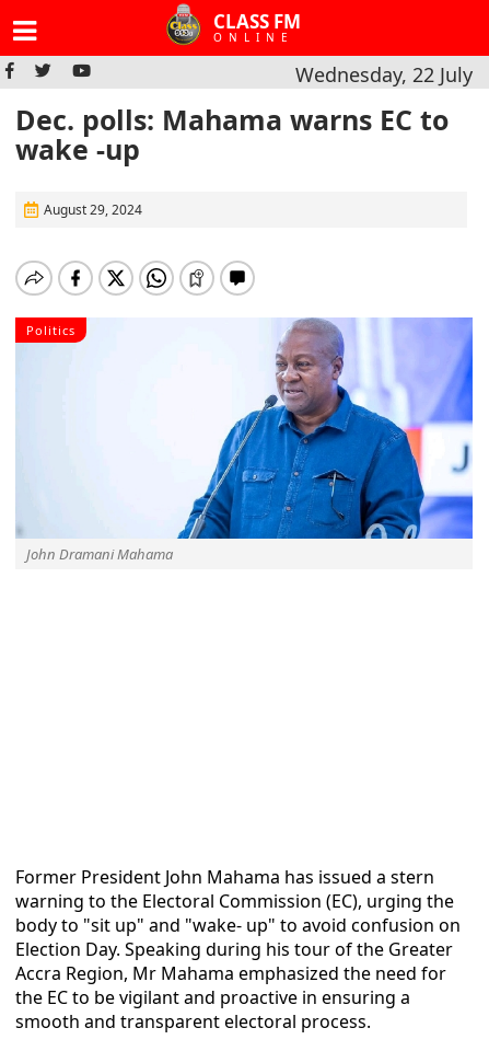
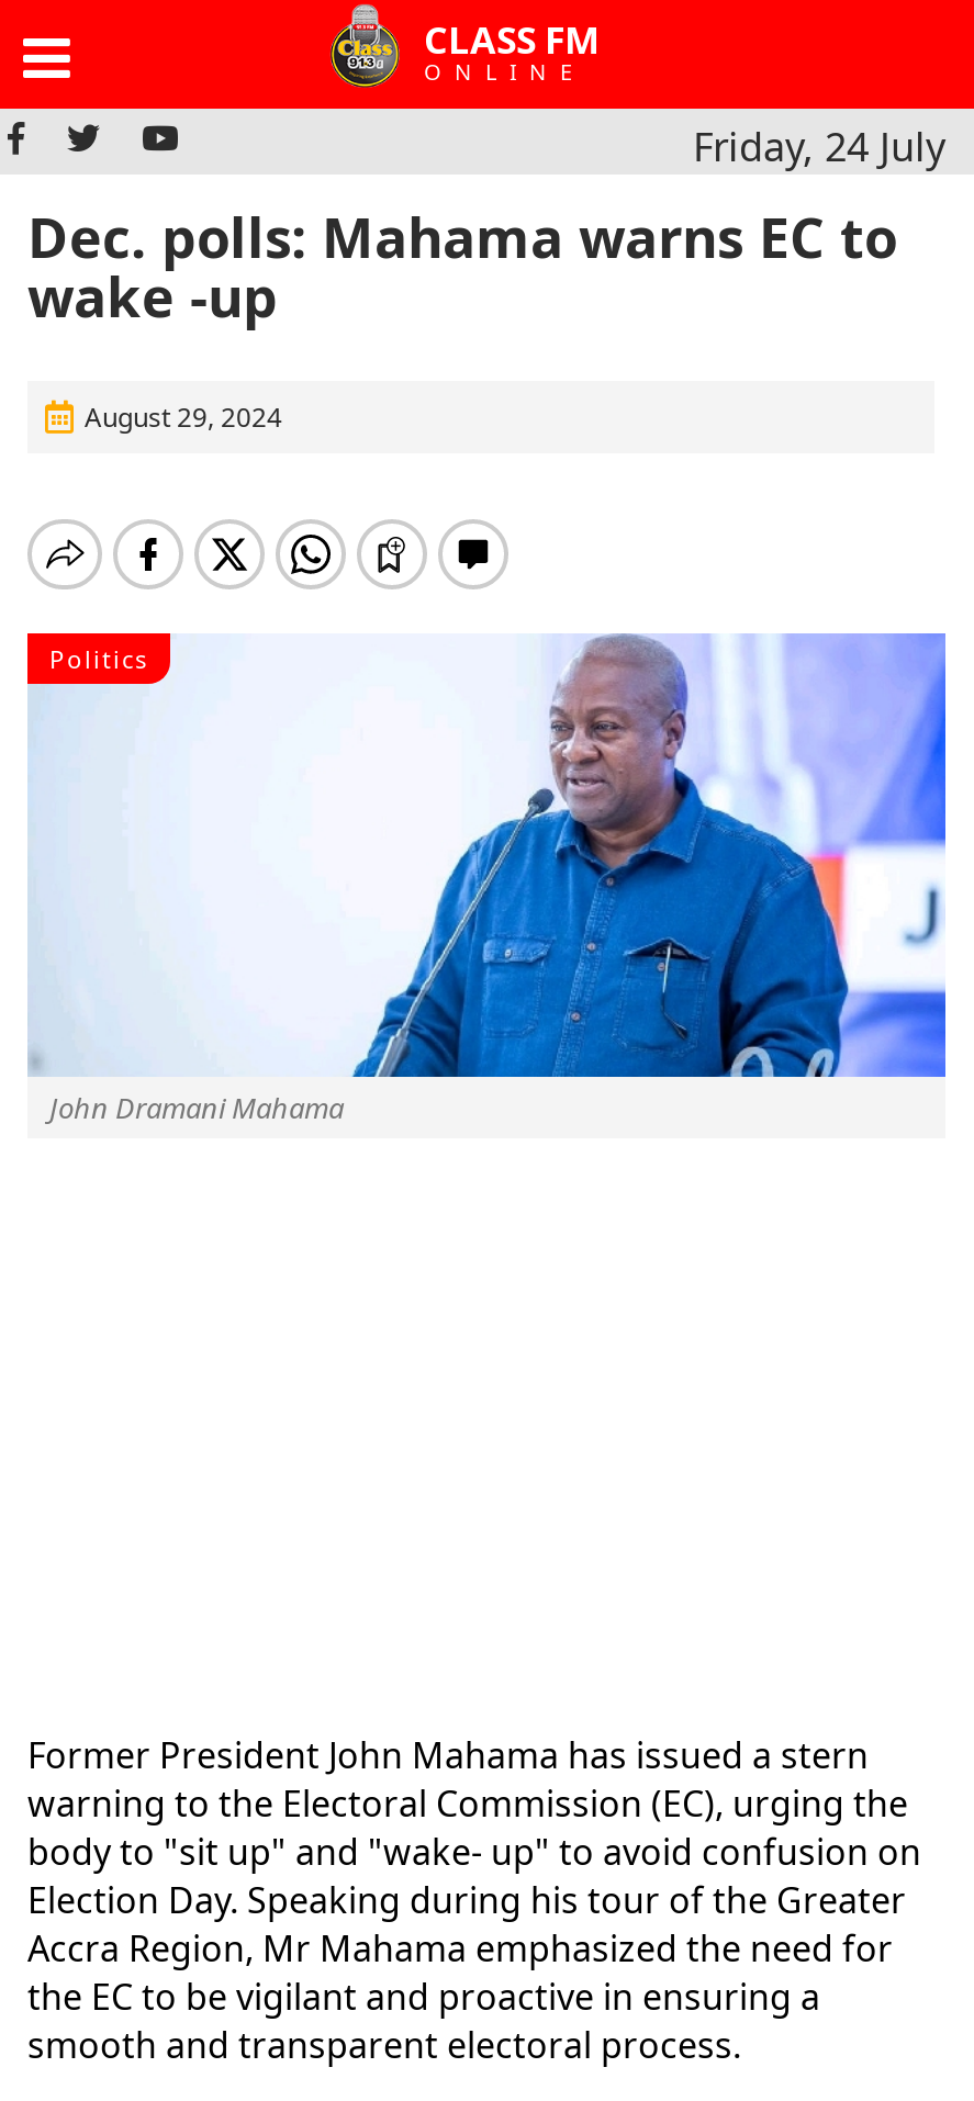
- Wednesday, 22 July
+ Friday, 24 July
